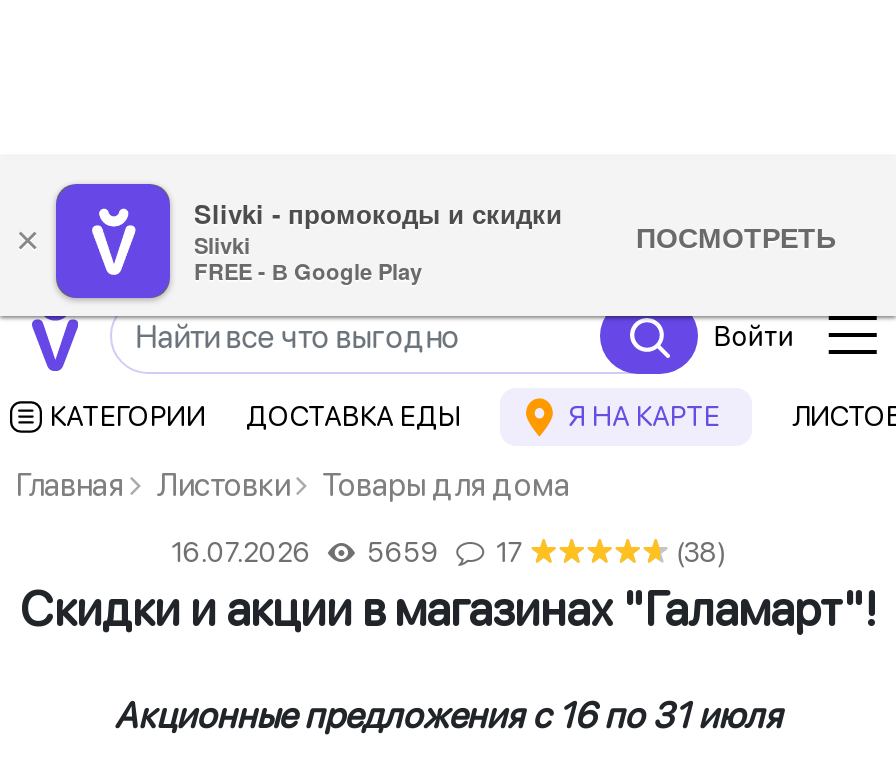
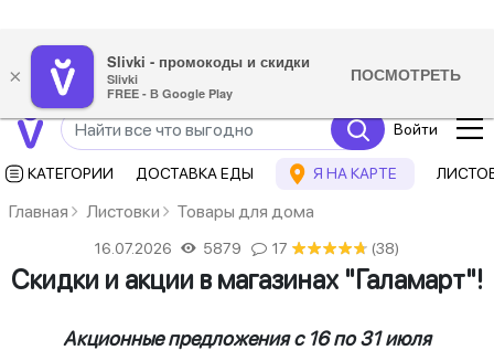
- 5659
+ 5879
